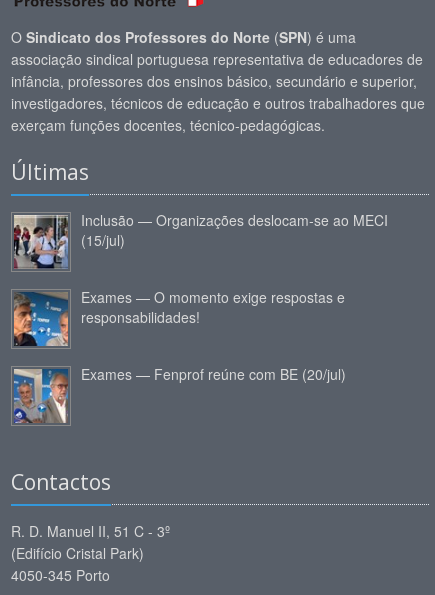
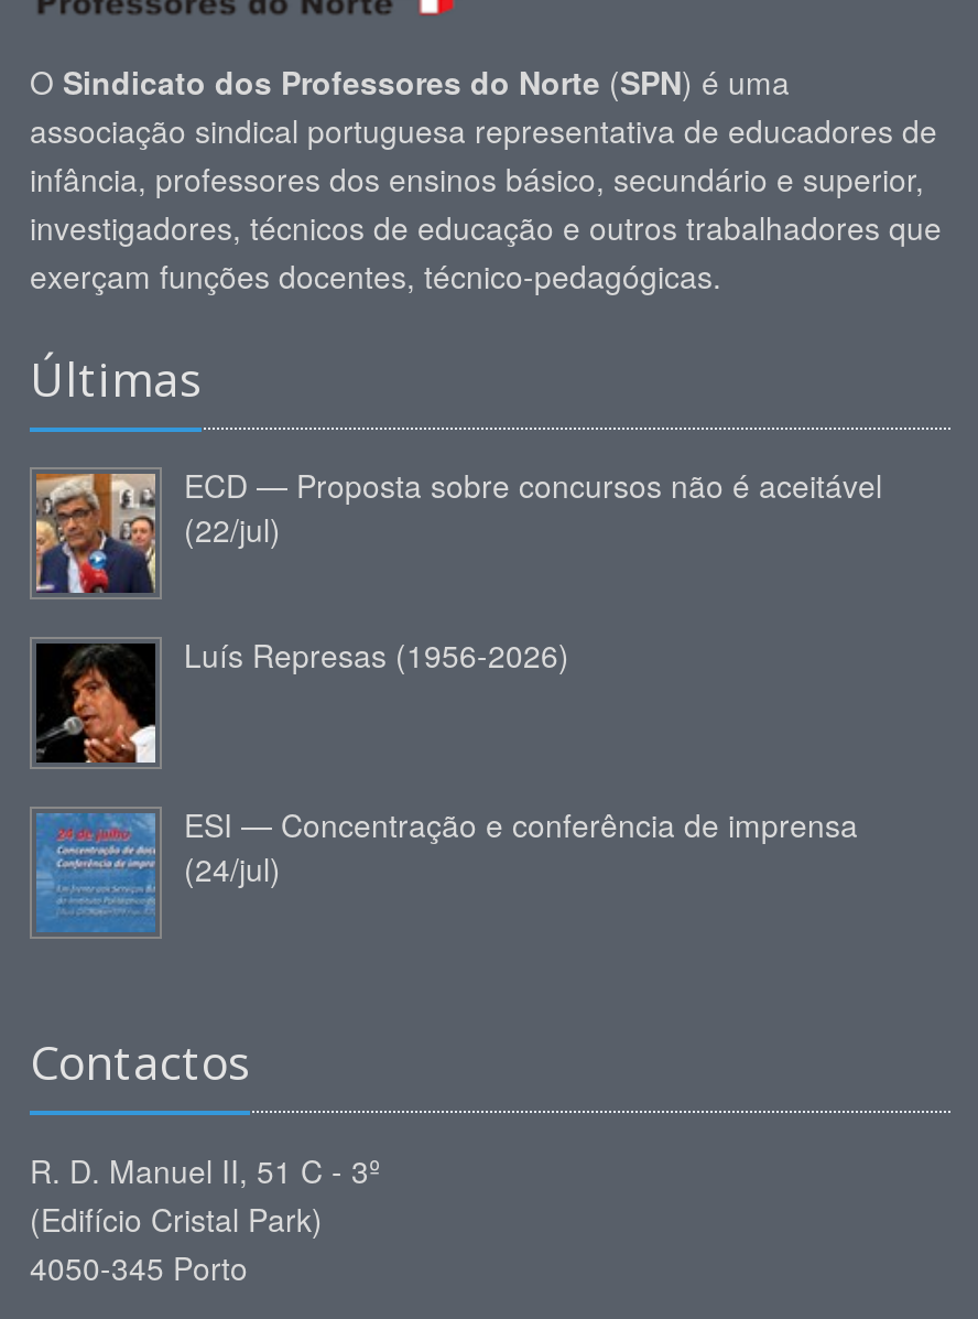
- [image]
- Inclusão — Organizações deslocam-se ao MECI
- (15/jul)
+ [image]
+ ECD — Proposta sobre concursos não é aceitável
+ (22/jul)

- [image]
- Exames — O momento exige respostas e
- responsabilidades!
+ [image]
+ Luís Represas (1956-2026)

- [image]
- Exames — Fenprof reúne com BE (20/jul)
+ [image]
+ ESI — Concentração e conferência de imprensa
+ (24/jul)
